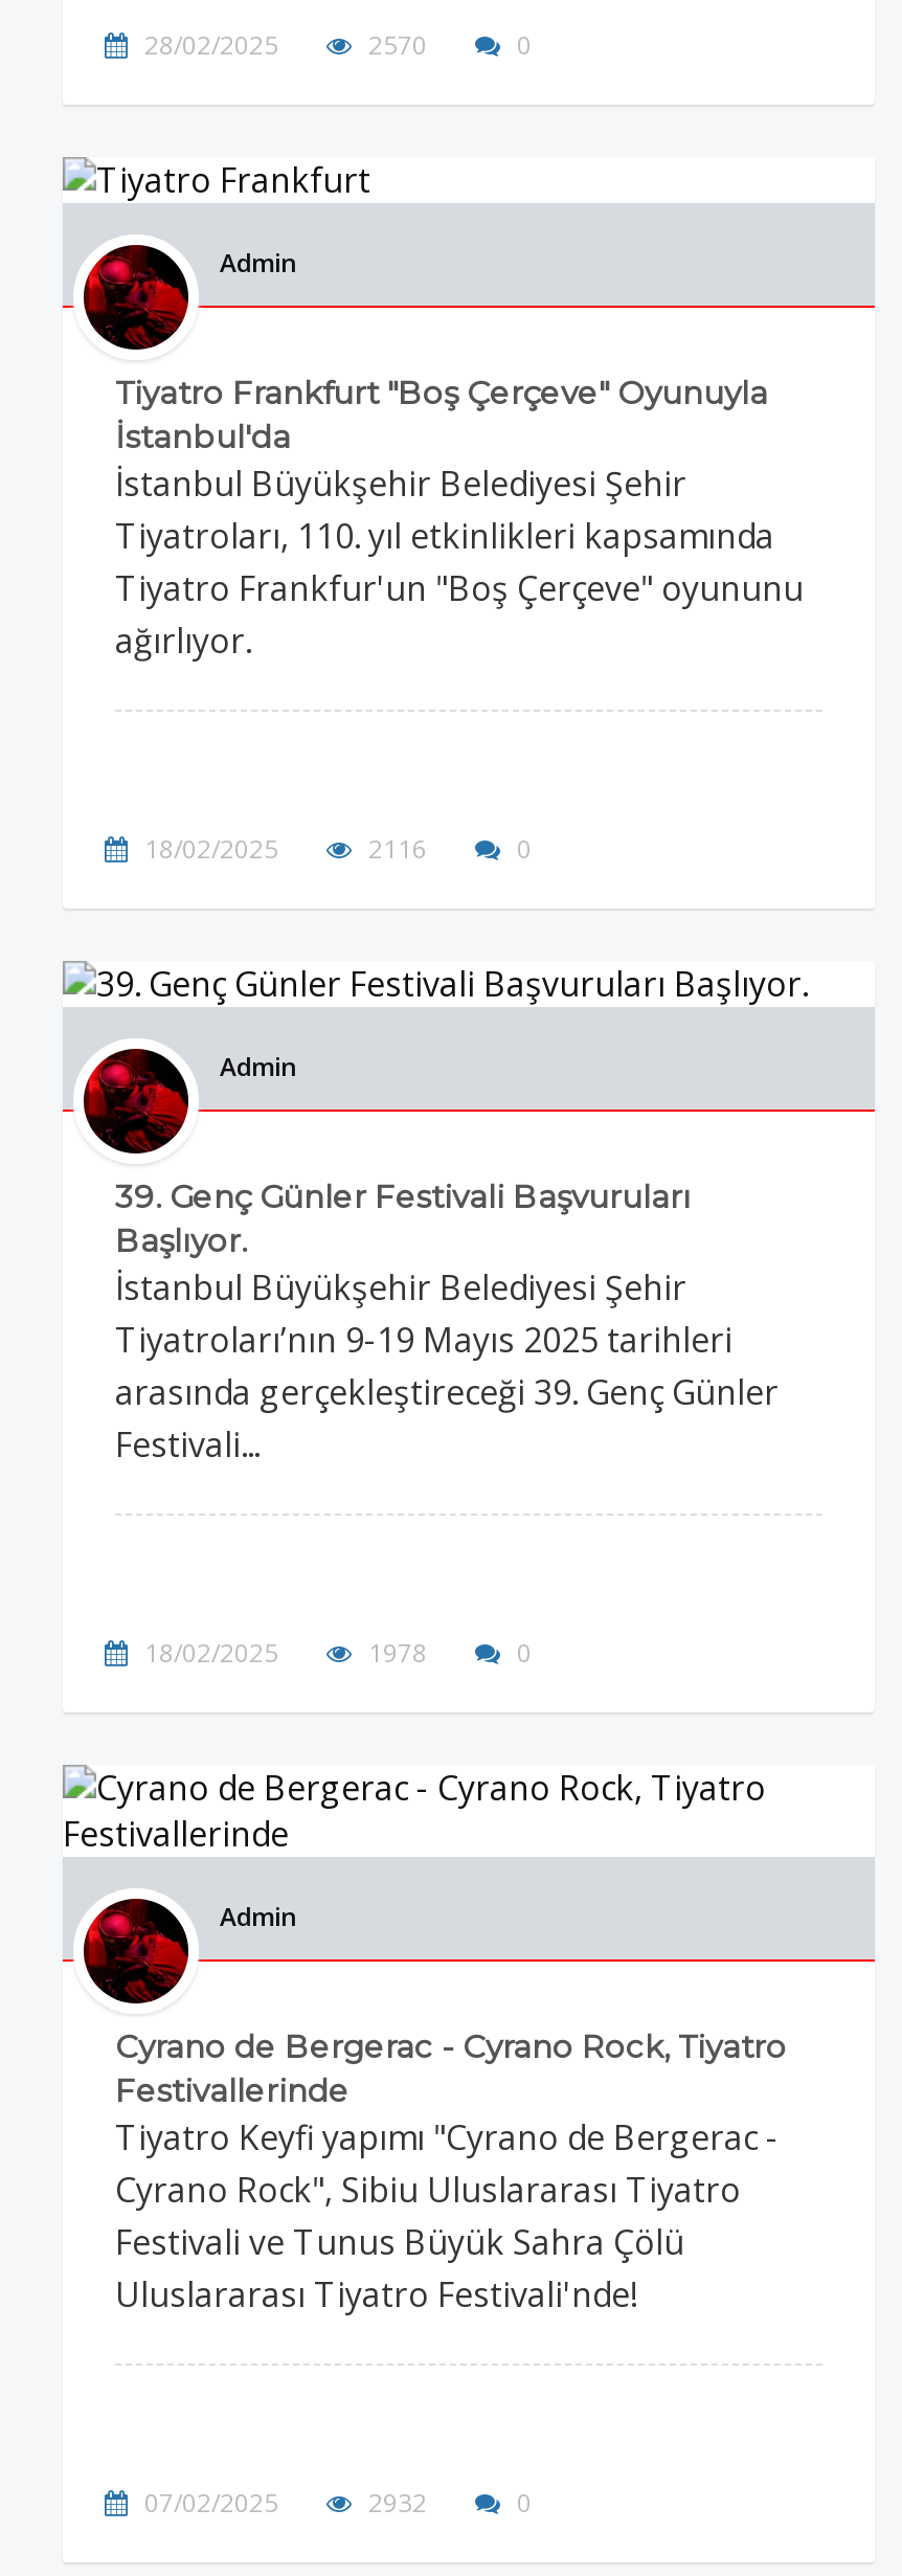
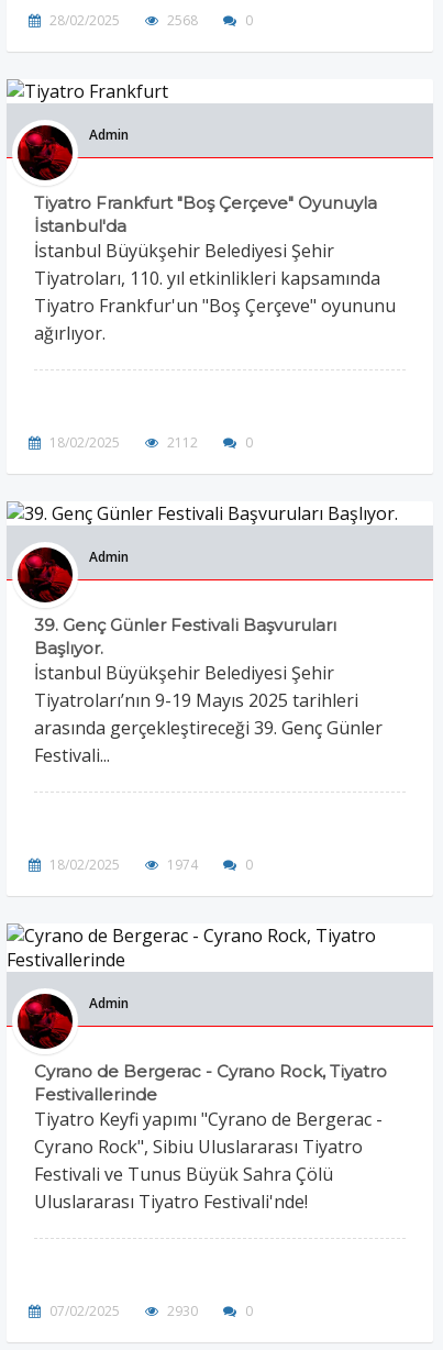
- 2570
+ 2568

- 2116
+ 2112

- 1978
+ 1974

- 2932
+ 2930
